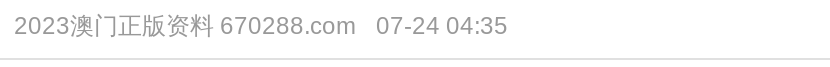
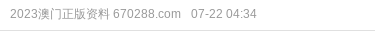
- 2023澳门正版资料 670288.com 07-24 04:35
+ 2023澳门正版资料 670288.com 07-22 04:34
